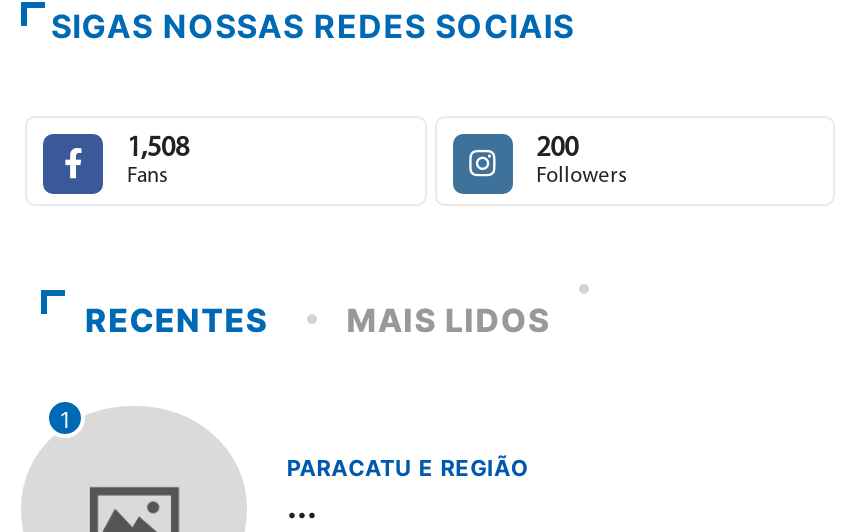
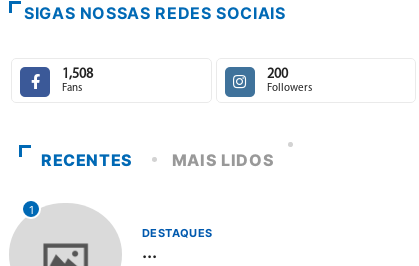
- PARACATU E REGIÃO
+ DESTAQUES
